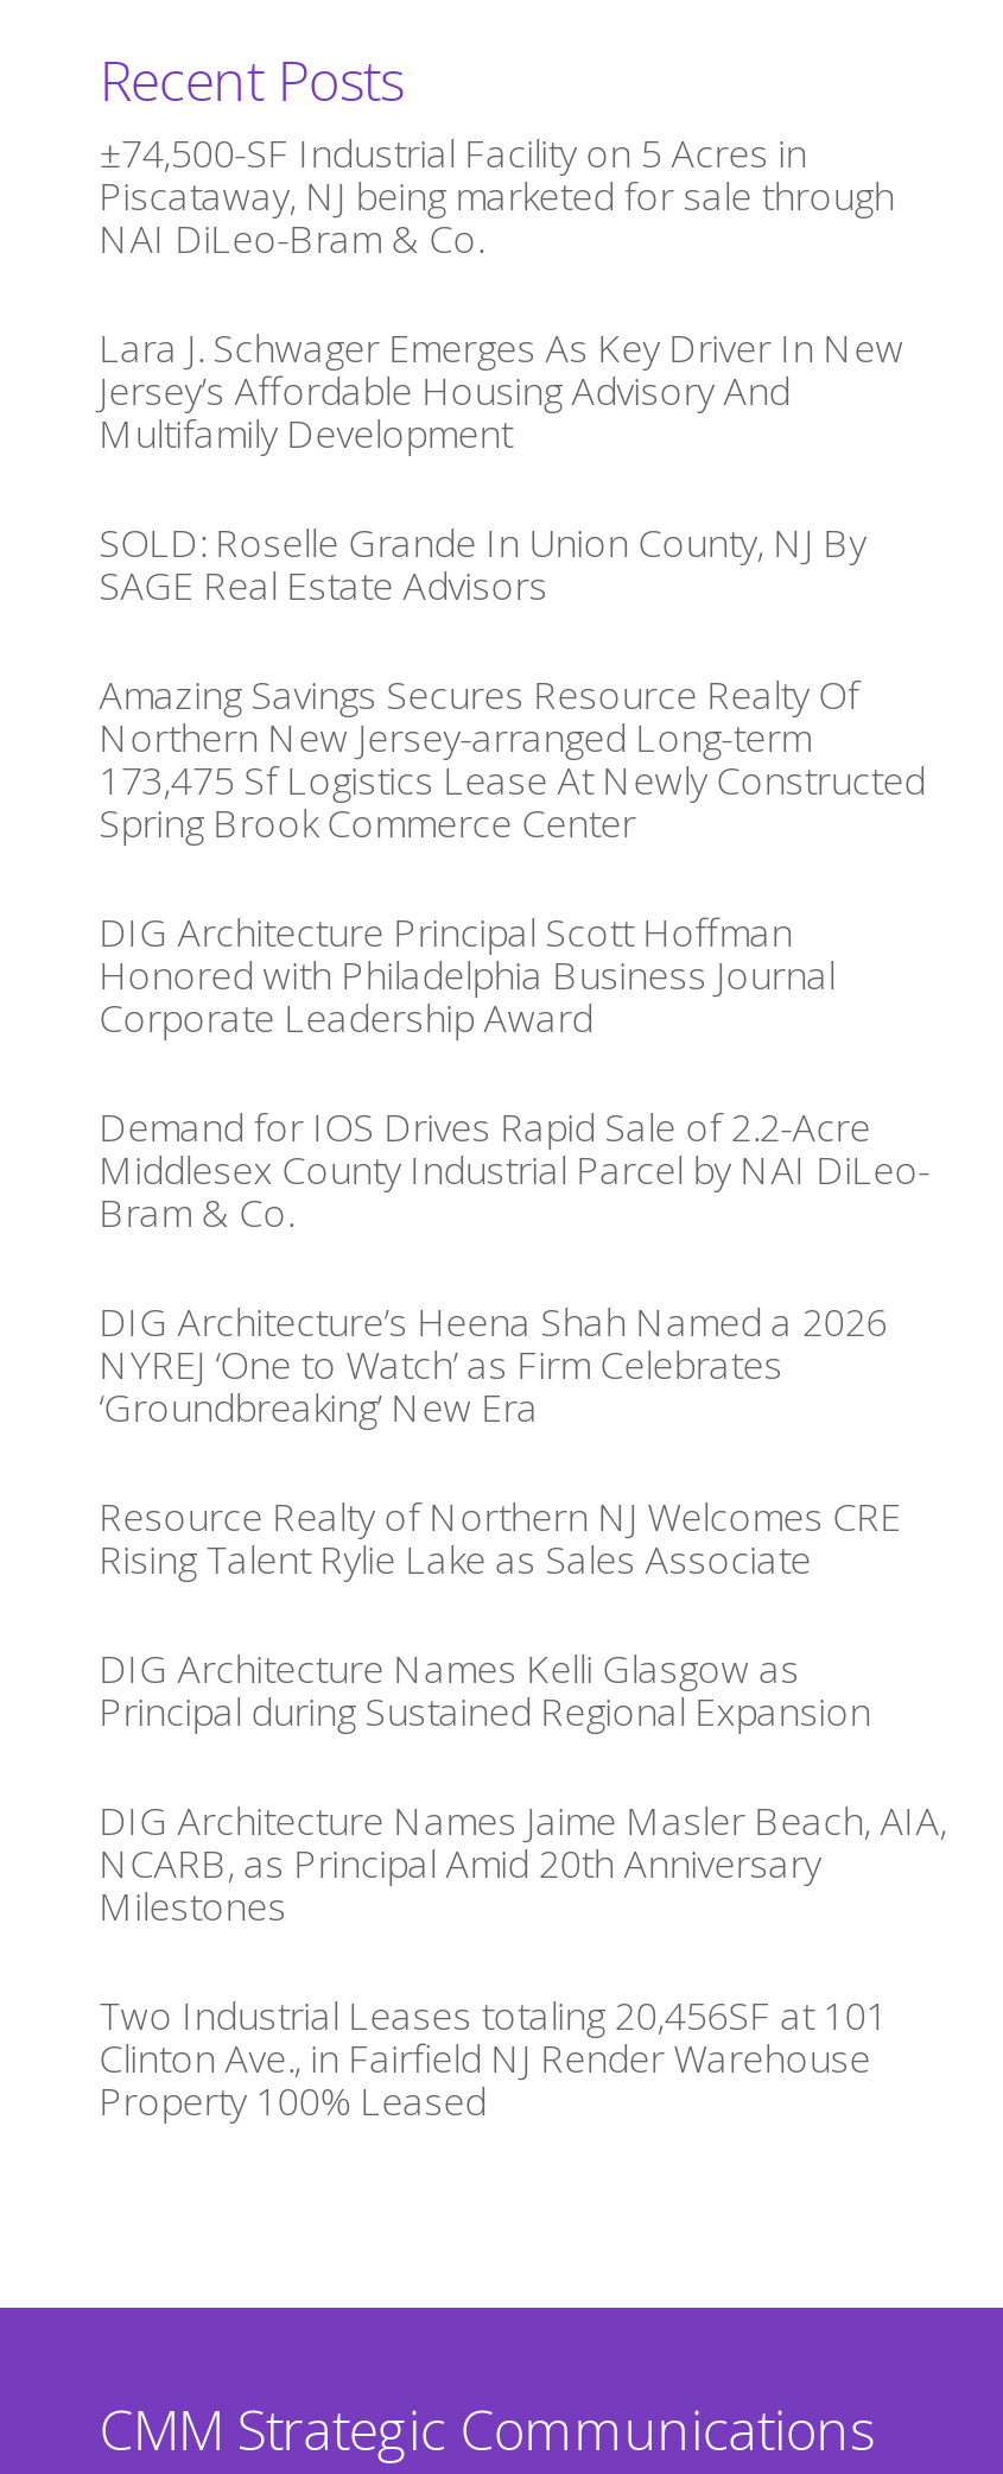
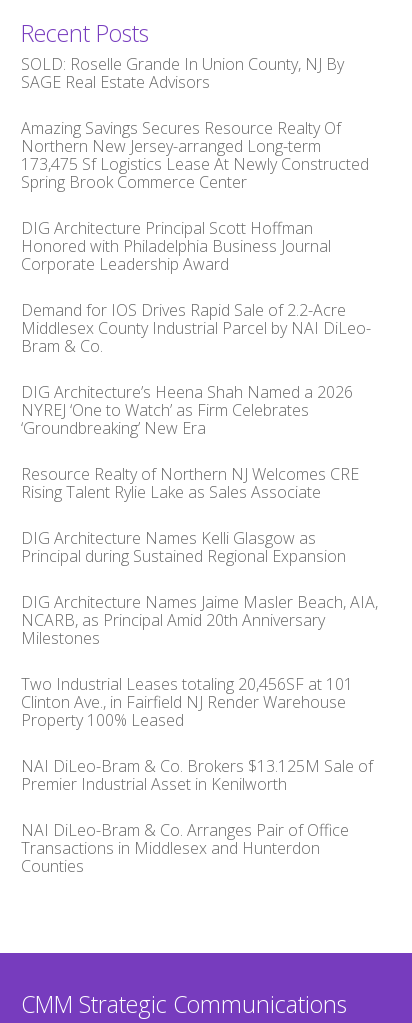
- ±74,500-SF Industrial Facility on 5 Acres in
- Piscataway, NJ being marketed for sale through
- NAI DiLeo-Bram & Co.
- Lara J. Schwager Emerges As Key Driver In New
- Jersey’s Affordable Housing Advisory And
- Multifamily Development

moved up: SOLD: Roselle Grande In Union County, NJ By | SAGE Real Estate Advisors | Amazing Savings Secures Resource Realty Of | ... | Clinton Ave., in Fairfield NJ Render Warehouse | Property 100% Leased

+ NAI DiLeo-Bram & Co. Brokers $13.125M Sale of
+ Premier Industrial Asset in Kenilworth
+ NAI DiLeo-Bram & Co. Arranges Pair of Office
+ Transactions in Middlesex and Hunterdon
+ Counties
